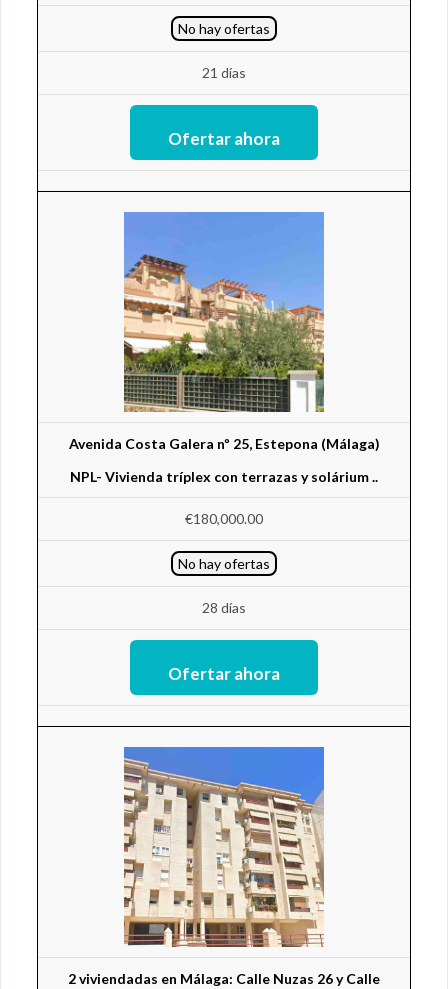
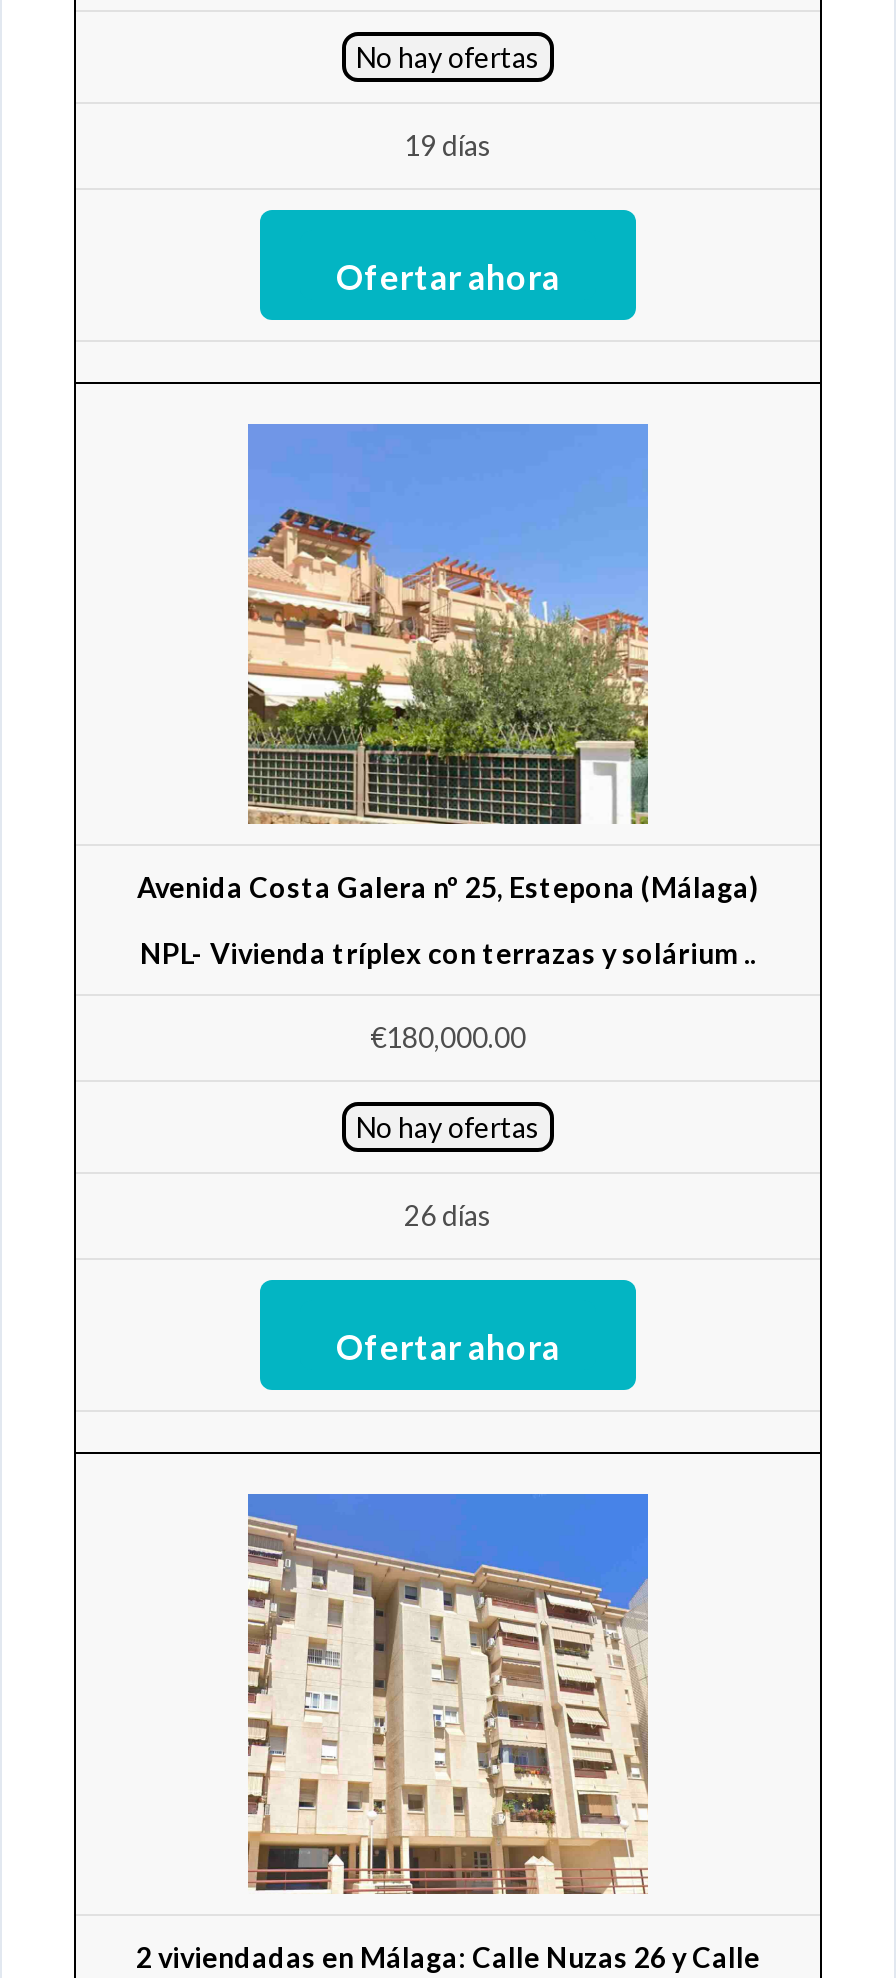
- 21 días
+ 19 días

- 28 días
+ 26 días
